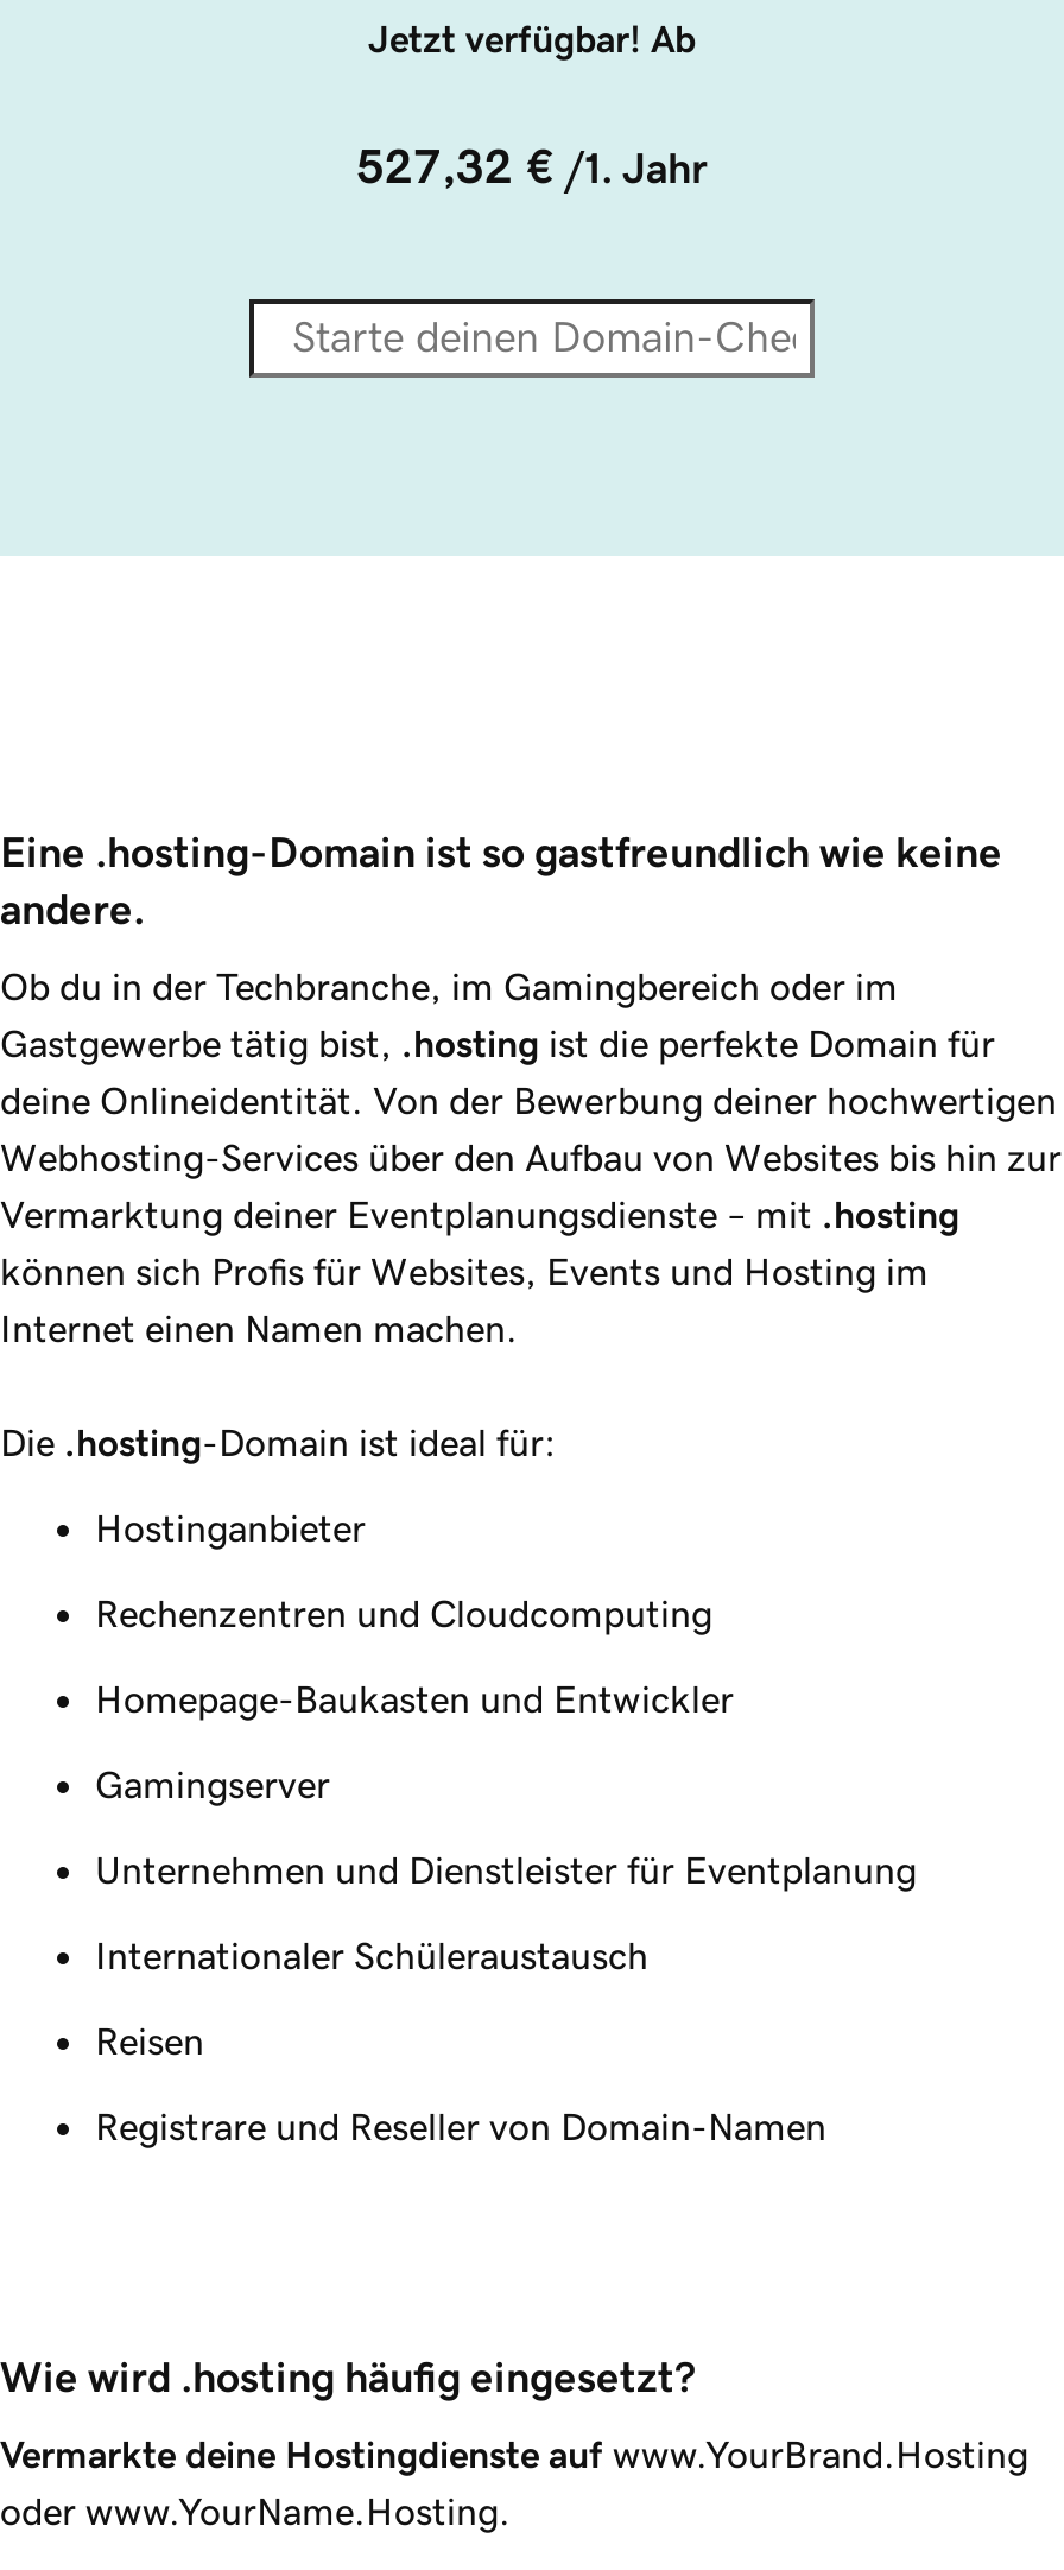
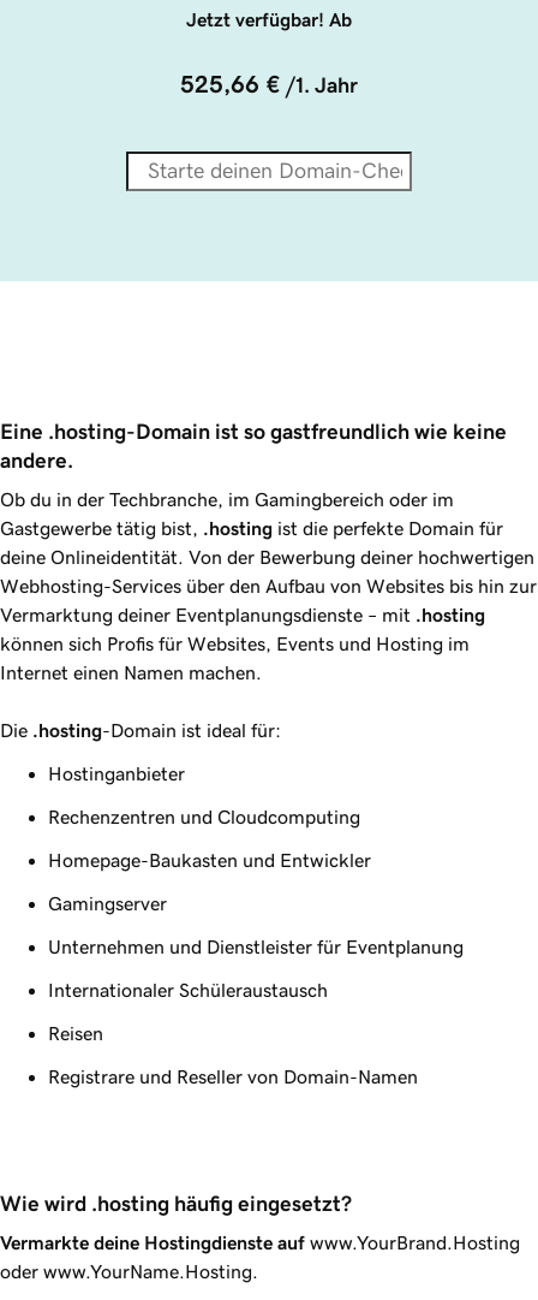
- 527,32 € /1. Jahr
+ 525,66 € /1. Jahr
